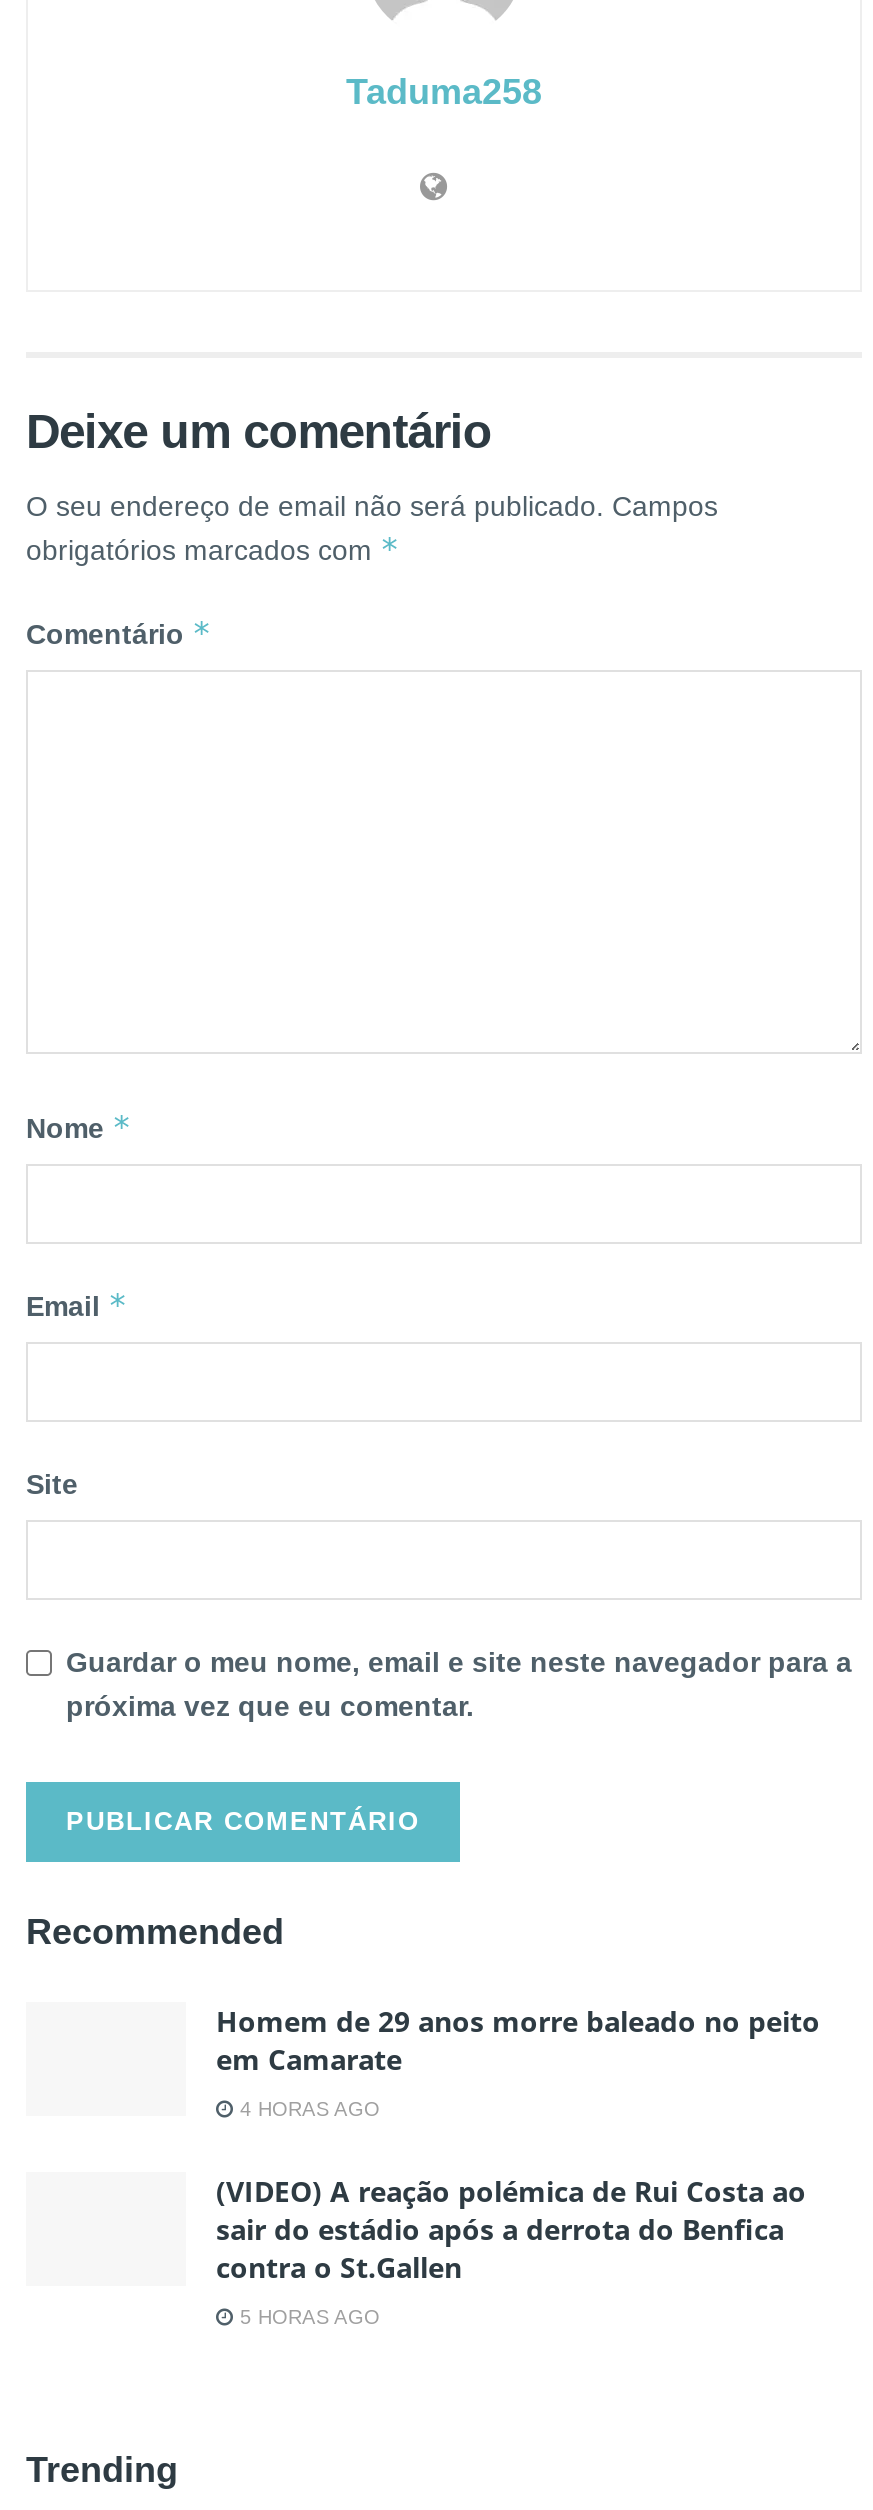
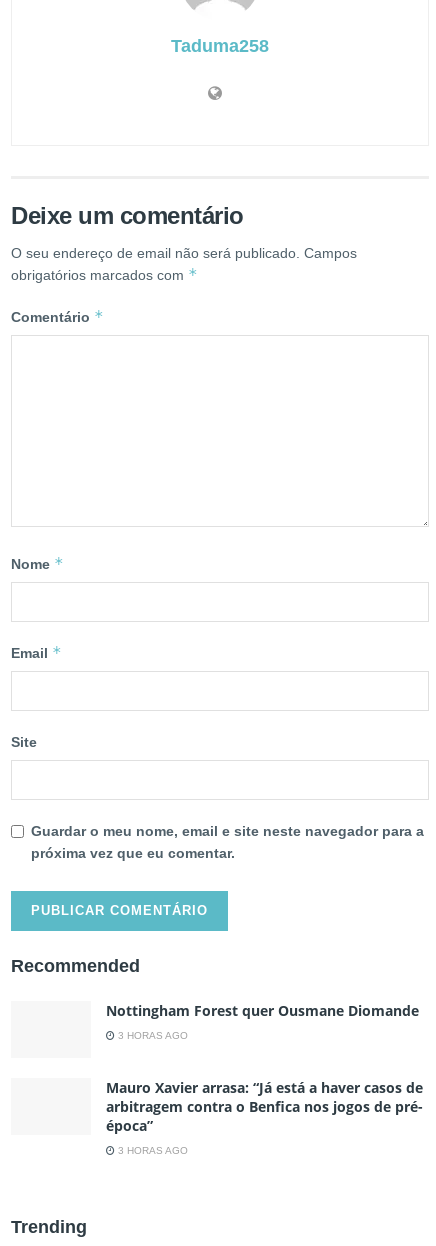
- Homem de 29 anos morre baleado no peito
- em Camarate
+ Nottingham Forest quer Ousmane Diomande

- 4 HORAS AGO
+ 3 HORAS AGO

- (VIDEO) A reação polémica de Rui Costa ao
- sair do estádio após a derrota do Benfica
- contra o St.Gallen
+ Mauro Xavier arrasa: “Já está a haver casos de
+ arbitragem contra o Benfica nos jogos de pré-
+ época”

- 5 HORAS AGO
+ 3 HORAS AGO
